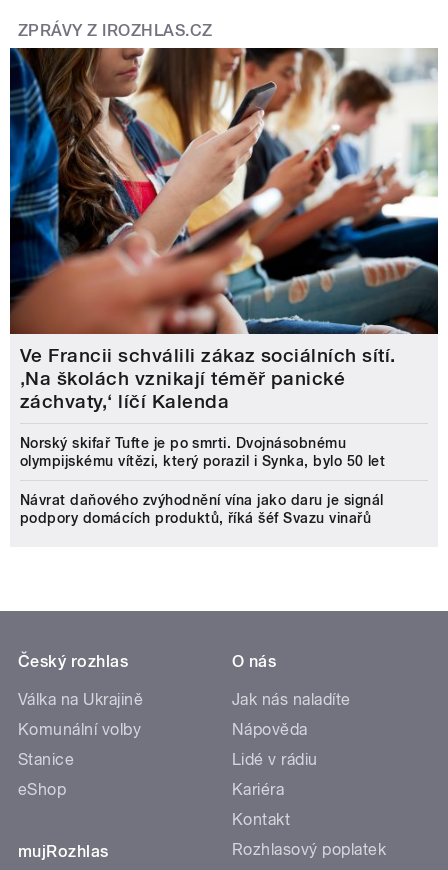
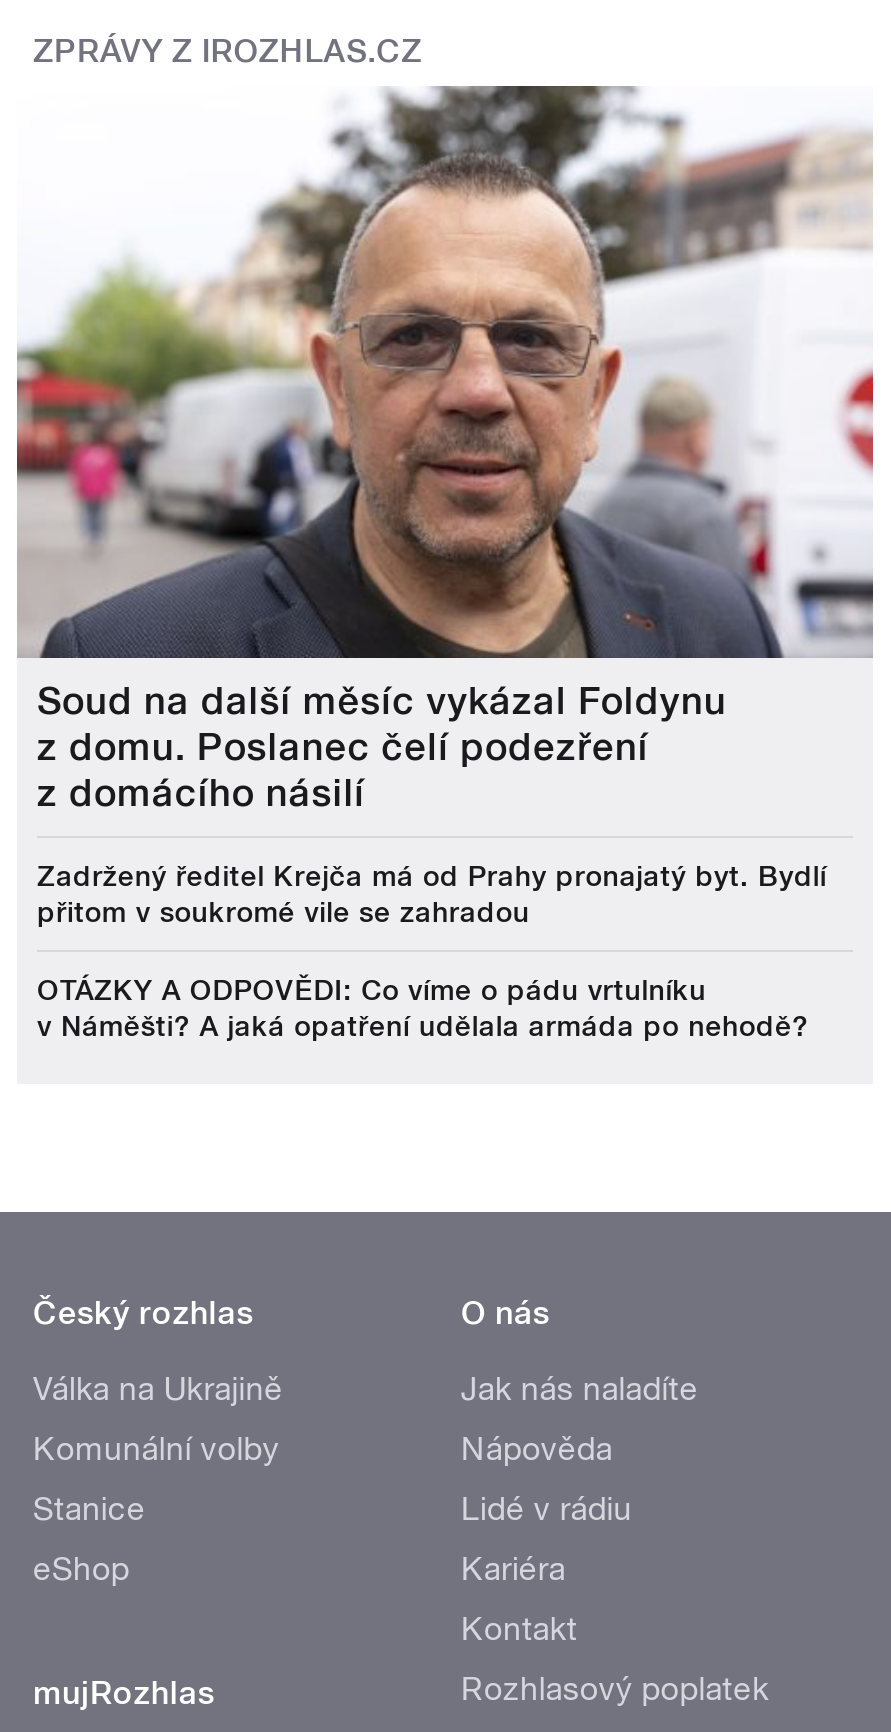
- [image]
- Ve Francii schválili zákaz sociálních sítí.
- ‚Na školách vznikají téměř panické
- záchvaty,‘ líčí Kalenda
+ [image]
+ Soud na další měsíc vykázal Foldynu
+ z domu. Poslanec čelí podezření
+ z domácího násilí

- Norský skifař Tufte je po smrti. Dvojnásobnému
- olympijskému vítězi, který porazil i Synka, bylo 50 let
+ Zadržený ředitel Krejča má od Prahy pronajatý byt. Bydlí
+ přitom v soukromé vile se zahradou

- Návrat daňového zvýhodnění vína jako daru je signál
- podpory domácích produktů, říká šéf Svazu vinařů
+ OTÁZKY A ODPOVĚDI: Co víme o pádu vrtulníku
+ v Náměšti? A jaká opatření udělala armáda po nehodě?
